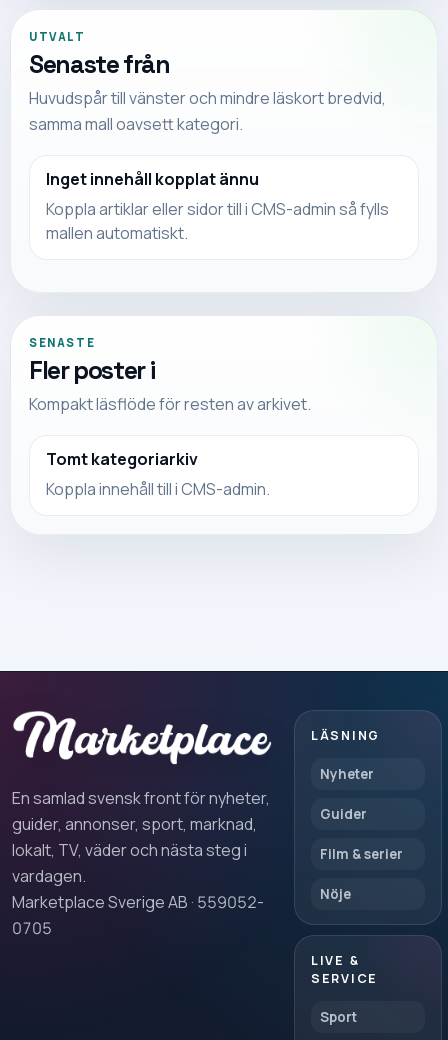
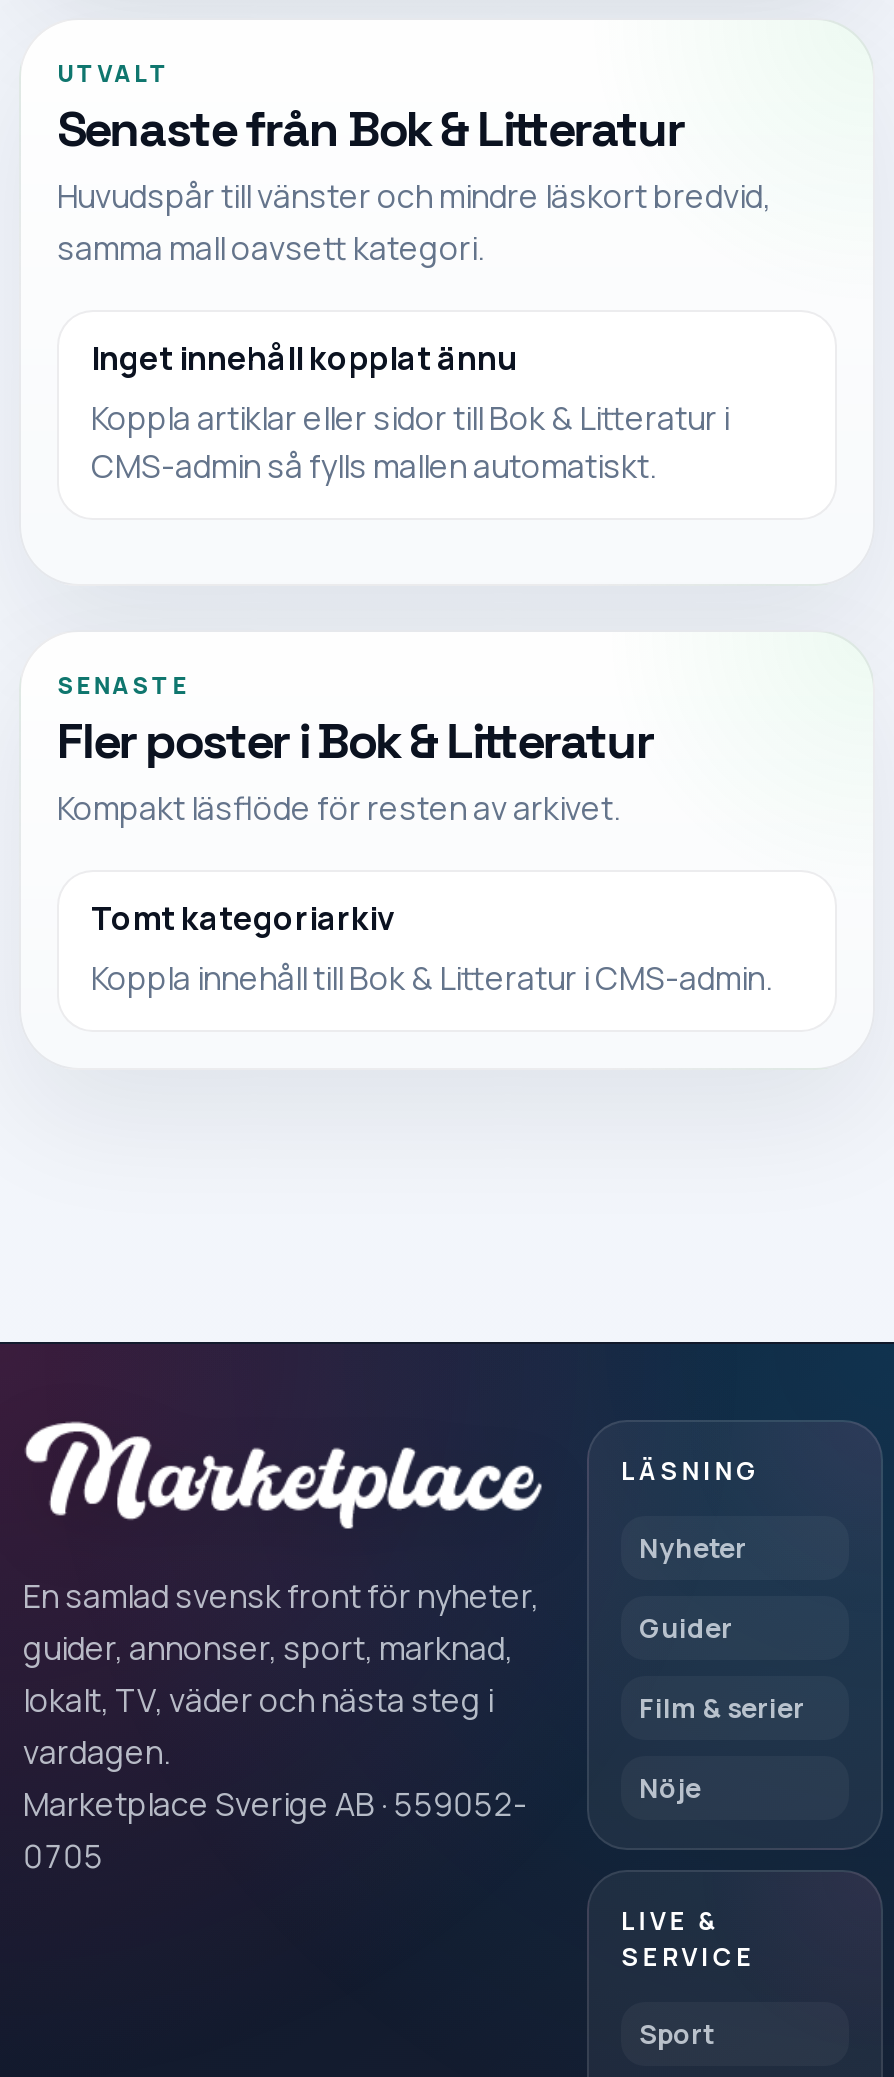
- Senaste från
+ Senaste från Bok & Litteratur

- Koppla artiklar eller sidor till i CMS-admin så fylls
- mallen automatiskt.
+ Koppla artiklar eller sidor till Bok & Litteratur i
+ CMS-admin så fylls mallen automatiskt.

- Fler poster i
+ Fler poster iBok & Litteratur

- Koppla innehåll till i CMS-admin.
+ Koppla innehåll till Bok & Litteratur i CMS-admin.
